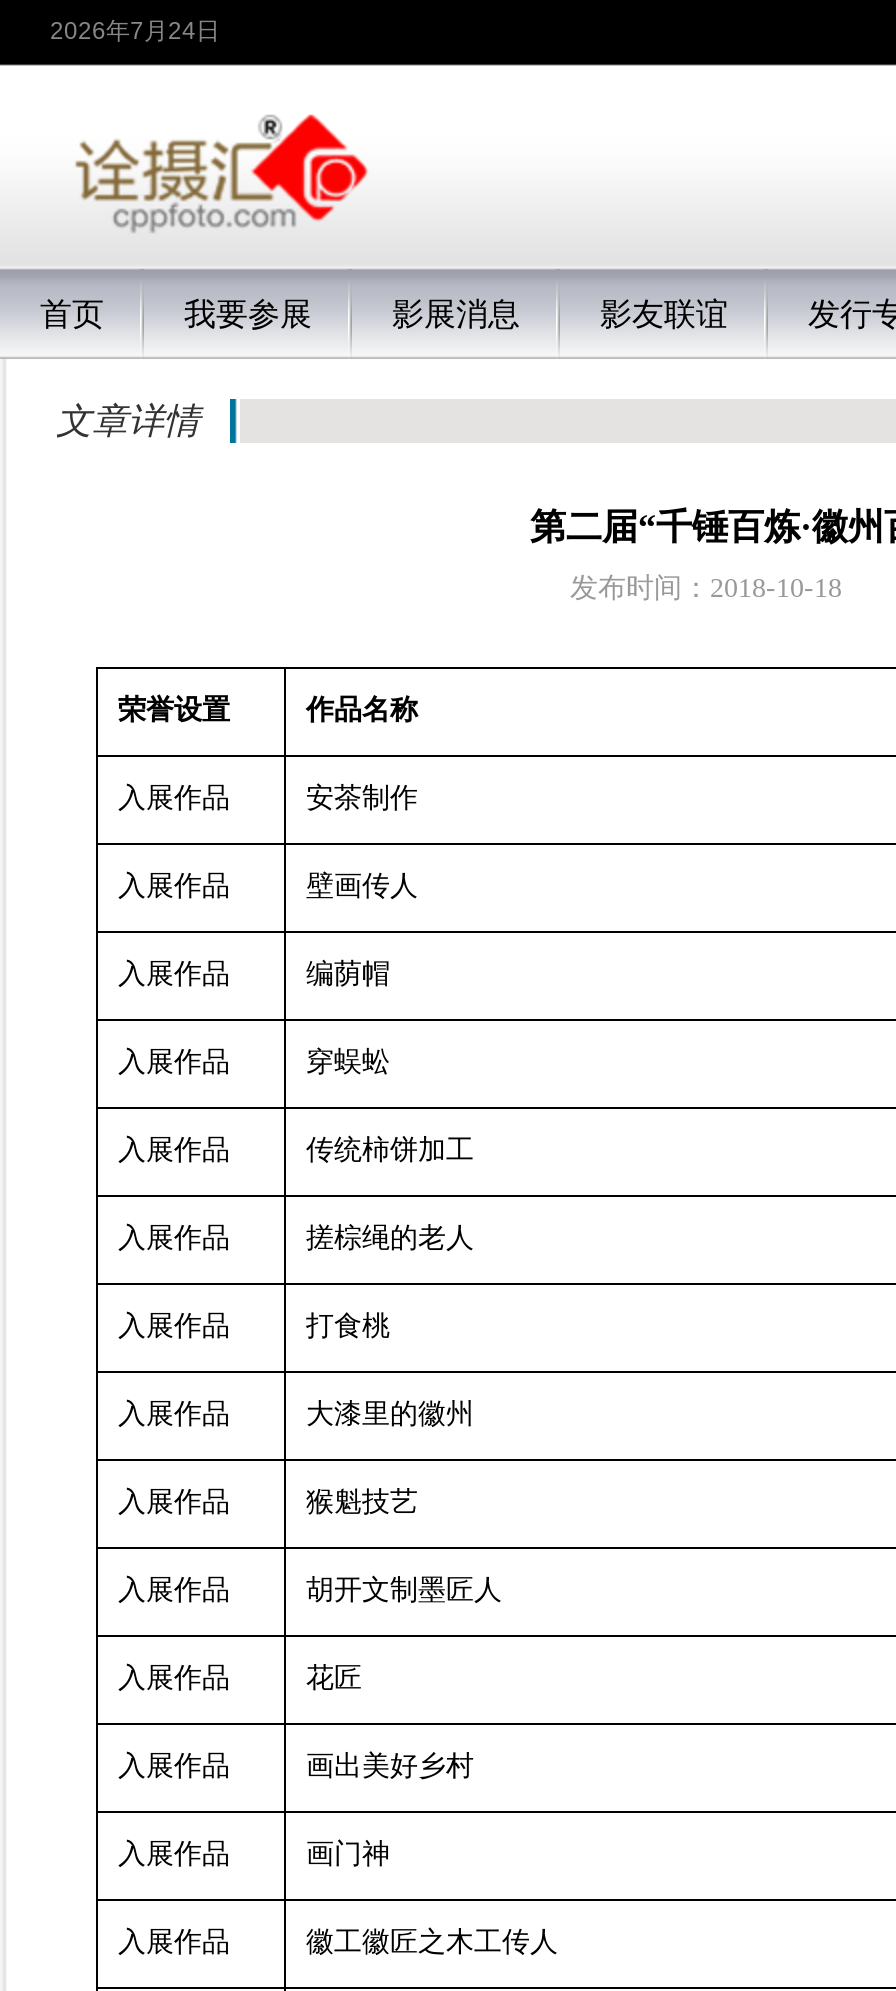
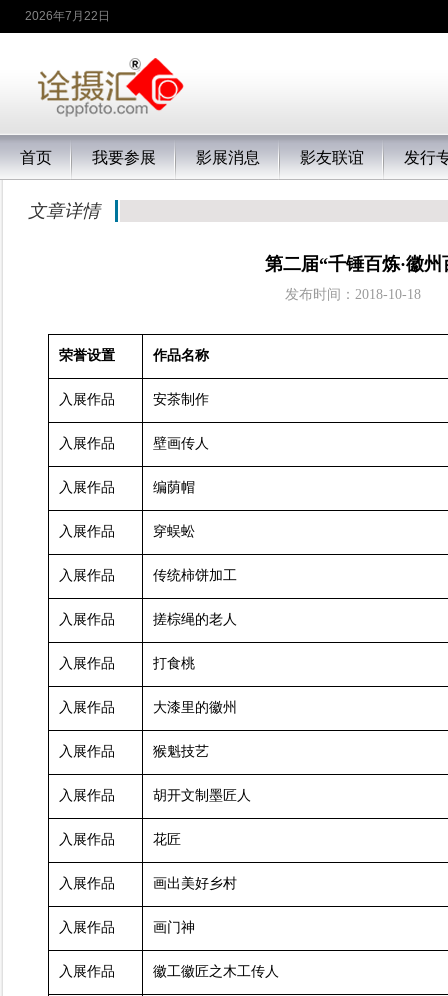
- 2026年7月24日
+ 2026年7月22日
